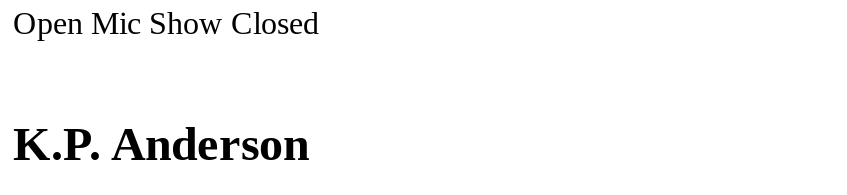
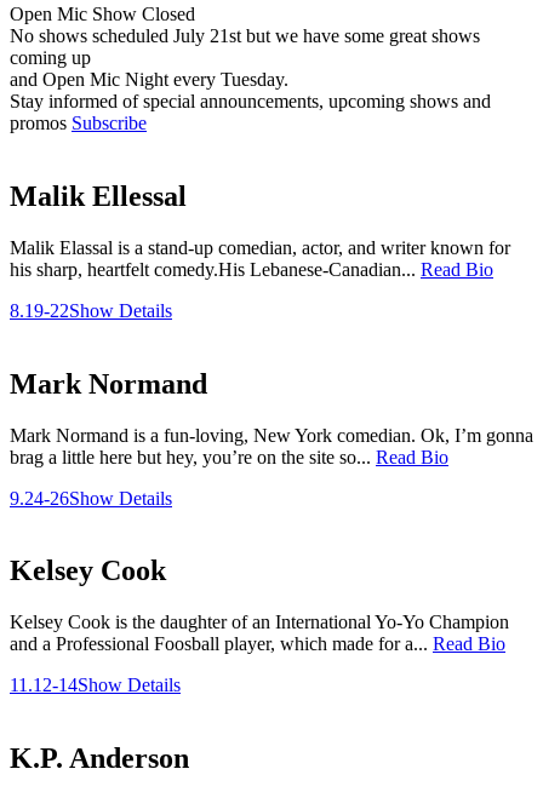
+ No shows scheduled July 21st but we have some great shows
+ coming up
+ and Open Mic Night every Tuesday.
+ Stay informed of special announcements, upcoming shows and
+ promos Subscribe
+ Malik Ellessal
+ Malik Elassal is a stand-up comedian, actor, and writer known for
+ his sharp, heartfelt comedy.His Lebanese-Canadian... Read Bio
+ 8.19-22Show Details
+ Mark Normand
+ Mark Normand is a fun-loving, New York comedian. Ok, I’m gonna
+ brag a little here but hey, you’re on the site so... Read Bio
+ 9.24-26Show Details
+ Kelsey Cook
+ Kelsey Cook is the daughter of an International Yo-Yo Champion
+ and a Professional Foosball player, which made for a... Read Bio
+ 11.12-14Show Details
